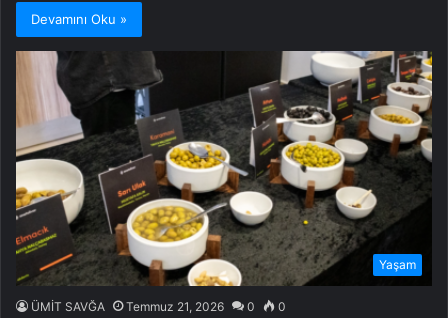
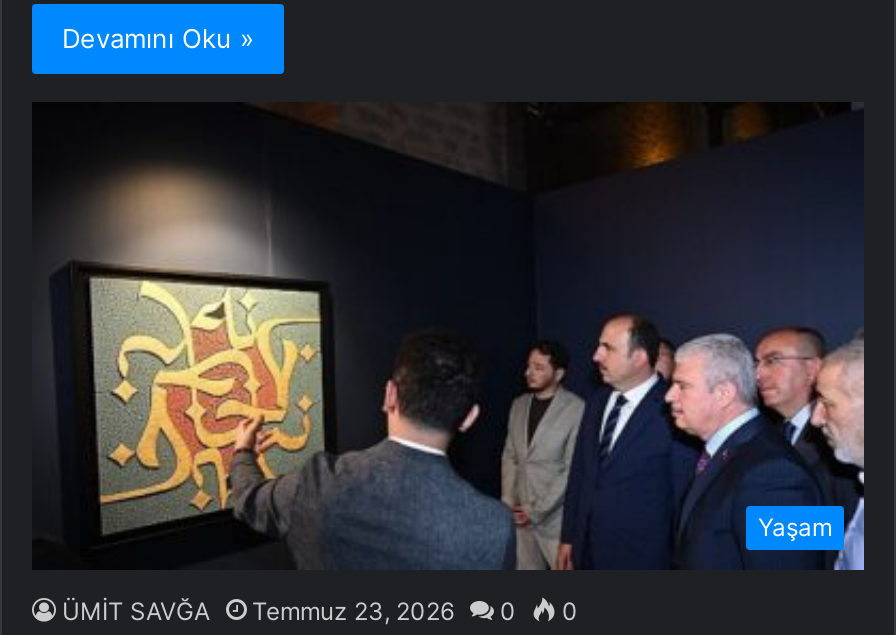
- [image]
- ÜMİT SAVĞA Temmuz 21, 2026 0 0
+ [image]
+ ÜMİT SAVĞA Temmuz 23, 2026 0 0
